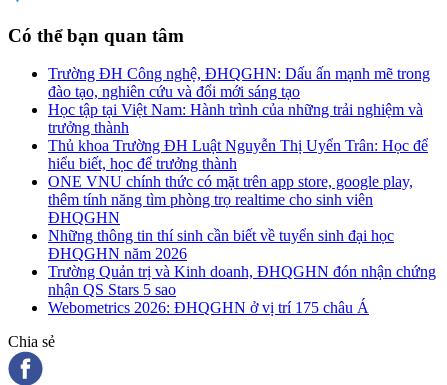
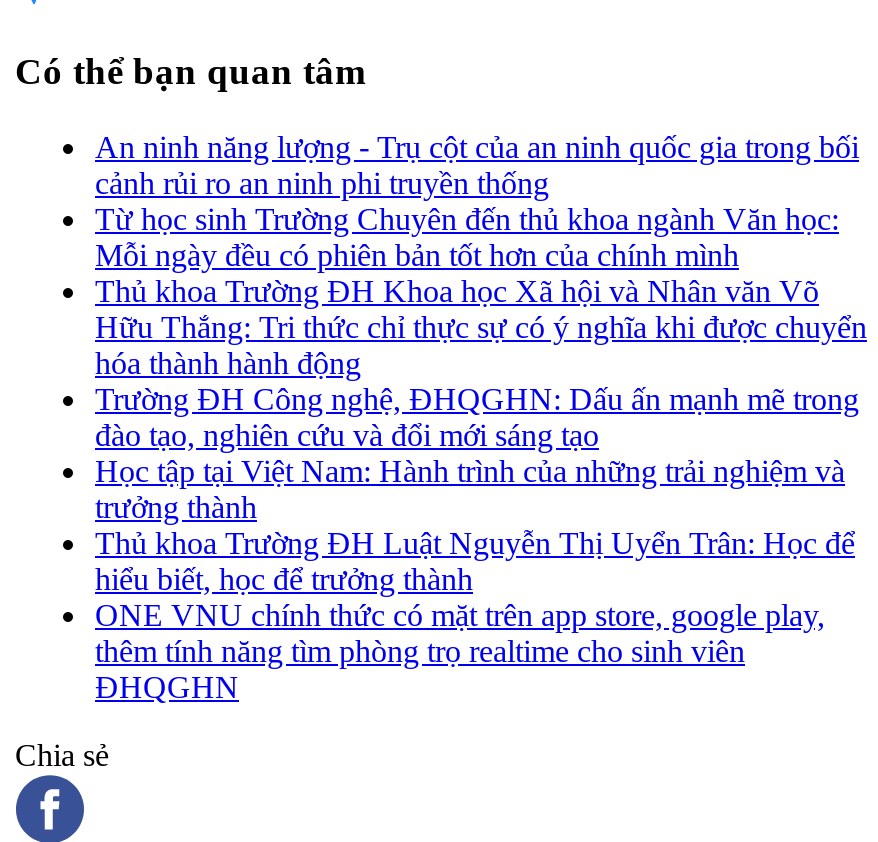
+ An ninh năng lượng - Trụ cột của an ninh quốc gia trong bối
+ cảnh rủi ro an ninh phi truyền thống
+ Từ học sinh Trường Chuyên đến thủ khoa ngành Văn học:
+ Mỗi ngày đều có phiên bản tốt hơn của chính mình
+ Thủ khoa Trường ĐH Khoa học Xã hội và Nhân văn Võ
+ Hữu Thắng: Tri thức chỉ thực sự có ý nghĩa khi được chuyển
+ hóa thành hành động

moved down: Trường ĐH Công nghệ, ĐHQGHN: Dấu ấn mạnh mẽ trong | đào tạo, nghiên cứu và đổi mới sáng tạo | Học tập tại Việt Nam: Hành trình của những trải nghiệm và | ... | thêm tính năng tìm phòng trọ realtime cho sinh viên | ĐHQGHN

- Những thông tin thí sinh cần biết về tuyển sinh đại học
- ĐHQGHN năm 2026
- Trường Quản trị và Kinh doanh, ĐHQGHN đón nhận chứng
- nhận QS Stars 5 sao
- Webometrics 2026: ĐHQGHN ở vị trí 175 châu Á
